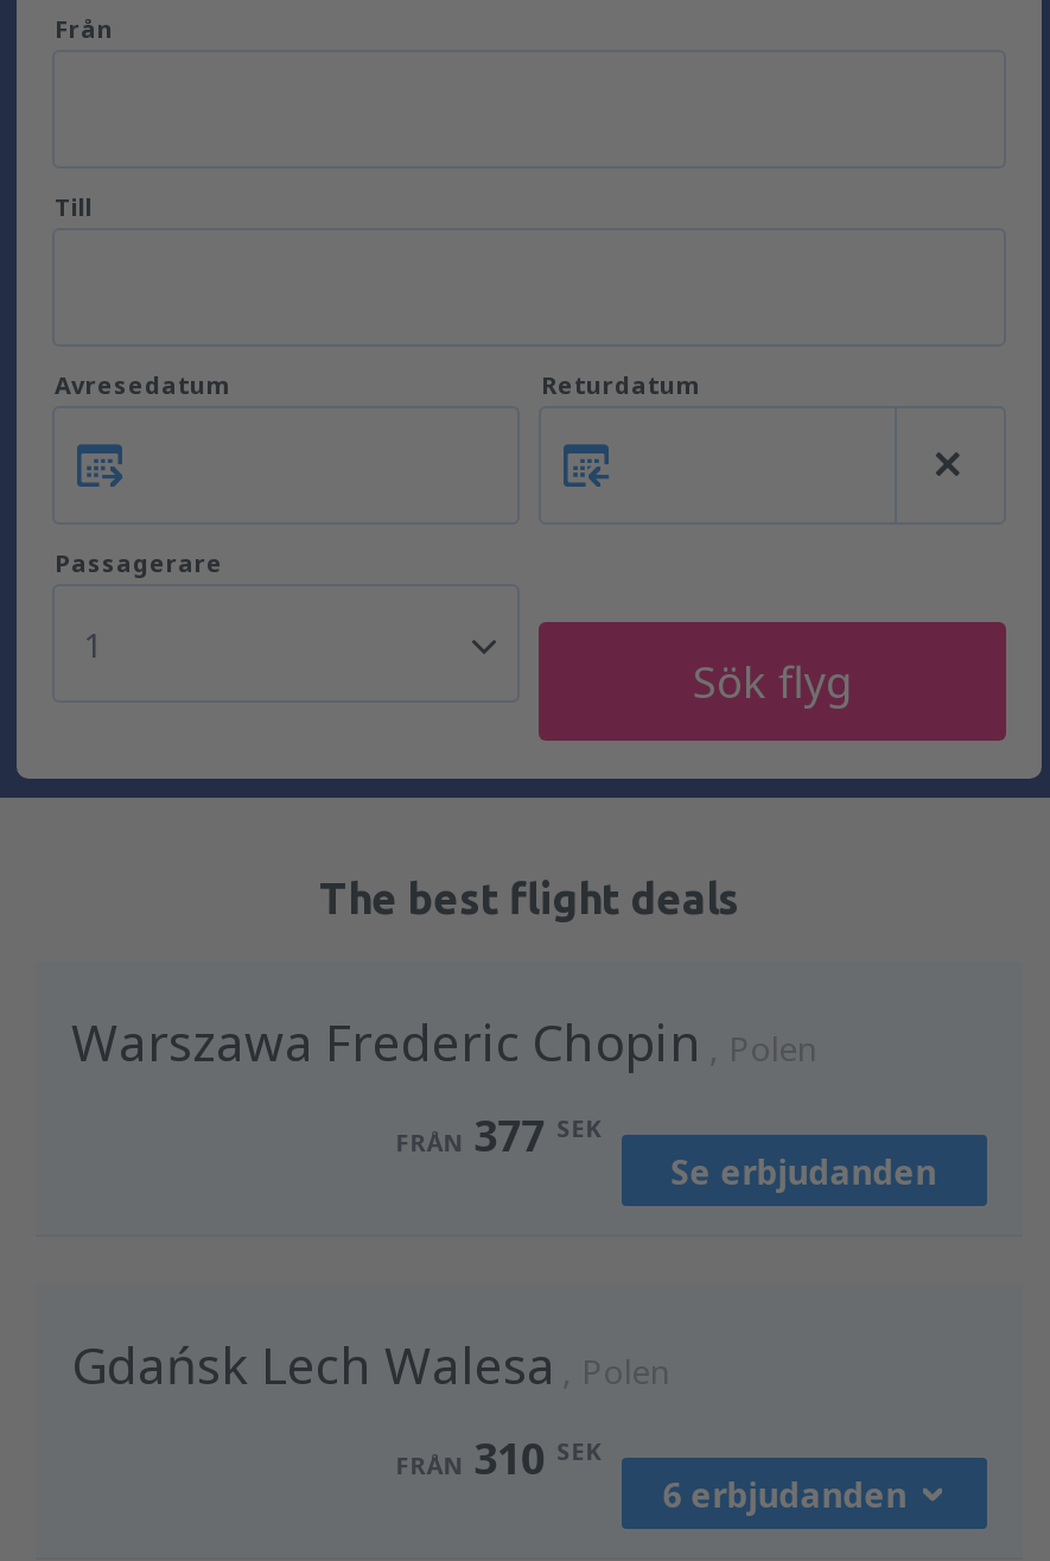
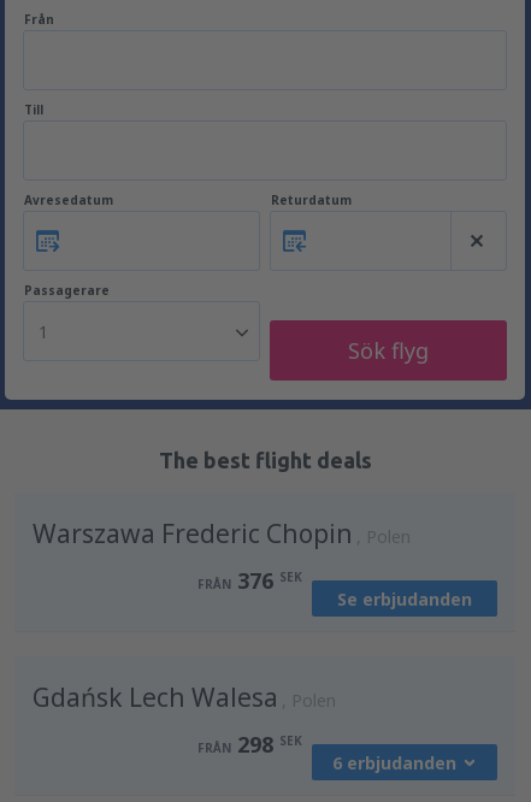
- FRÅN 377 SEK
+ FRÅN 376 SEK

- FRÅN 310 SEK
+ FRÅN 298 SEK
